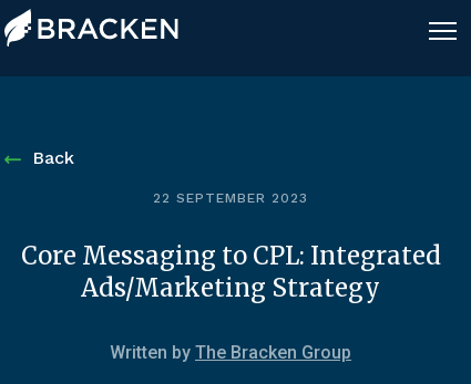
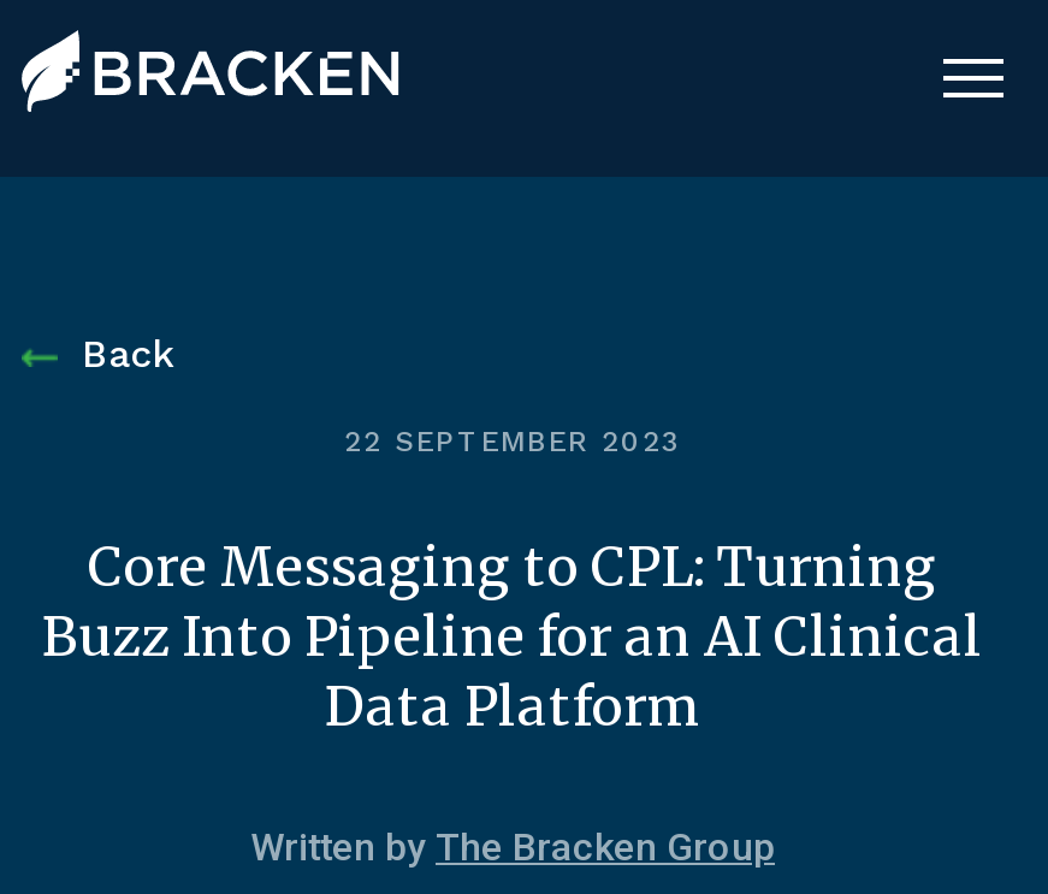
- Core Messaging to CPL: Integrated
- Ads/Marketing Strategy
+ Core Messaging to CPL: Turning
+ Buzz Into Pipeline for an AI Clinical
+ Data Platform
